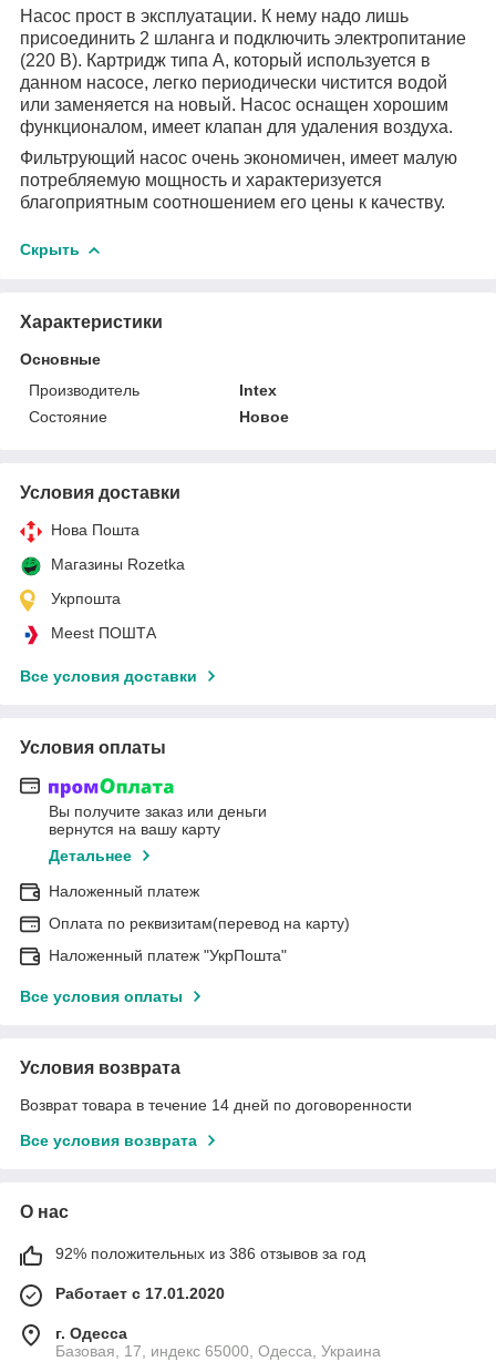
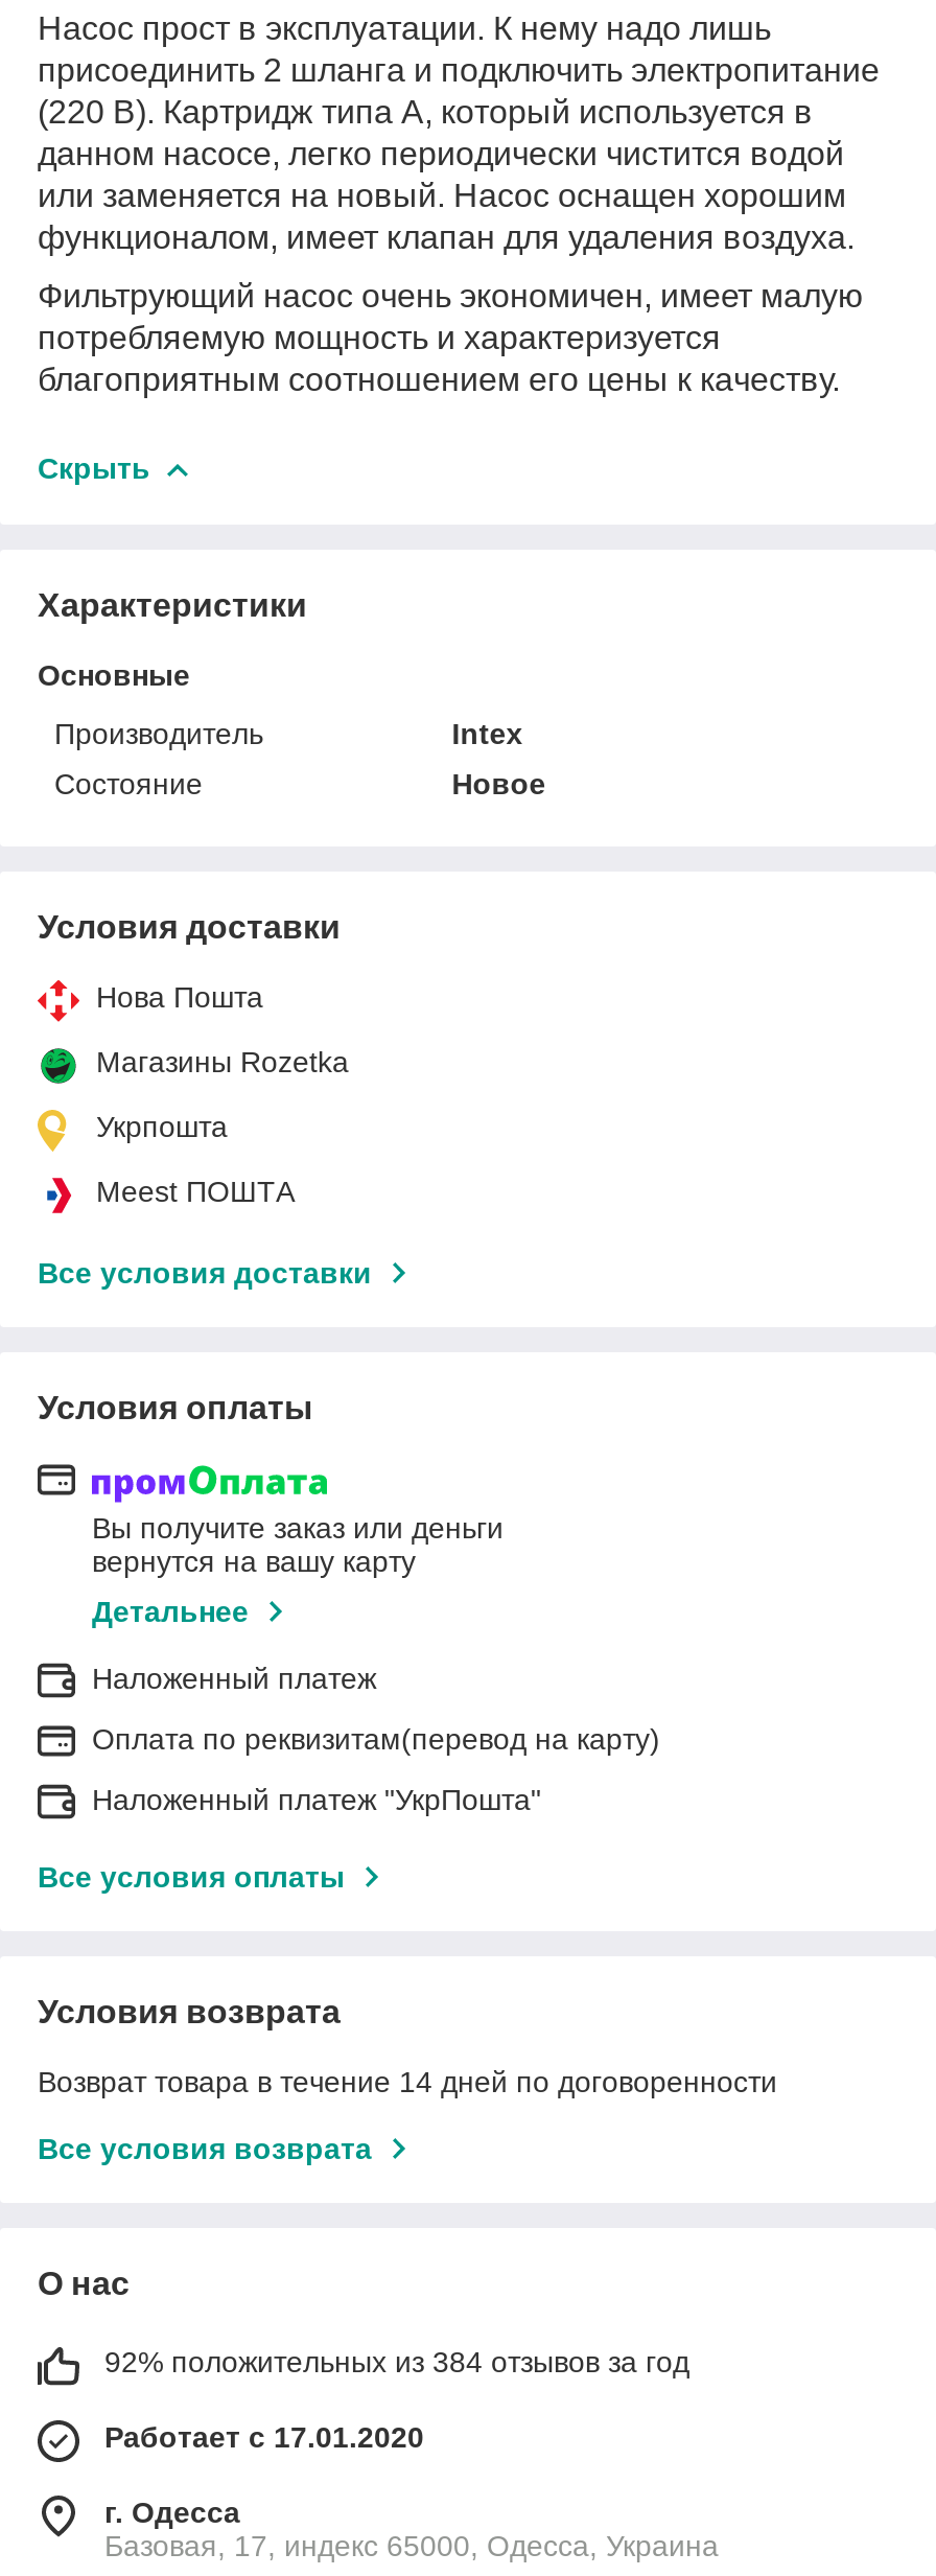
- 92% положительных из 386 отзывов за год
+ 92% положительных из 384 отзывов за год
